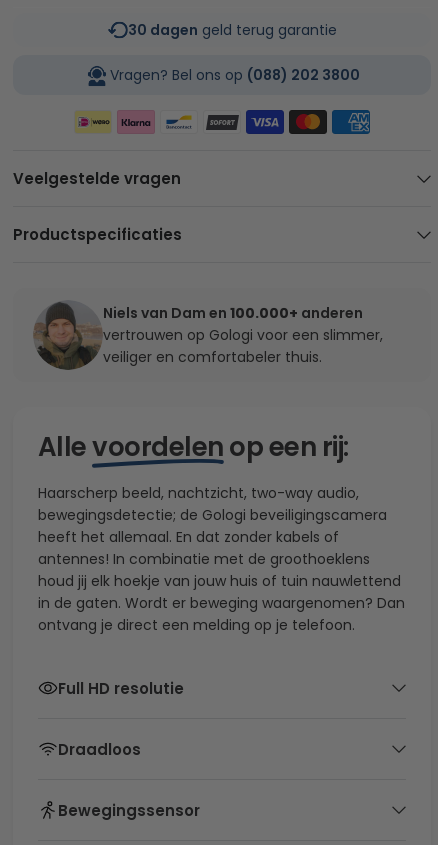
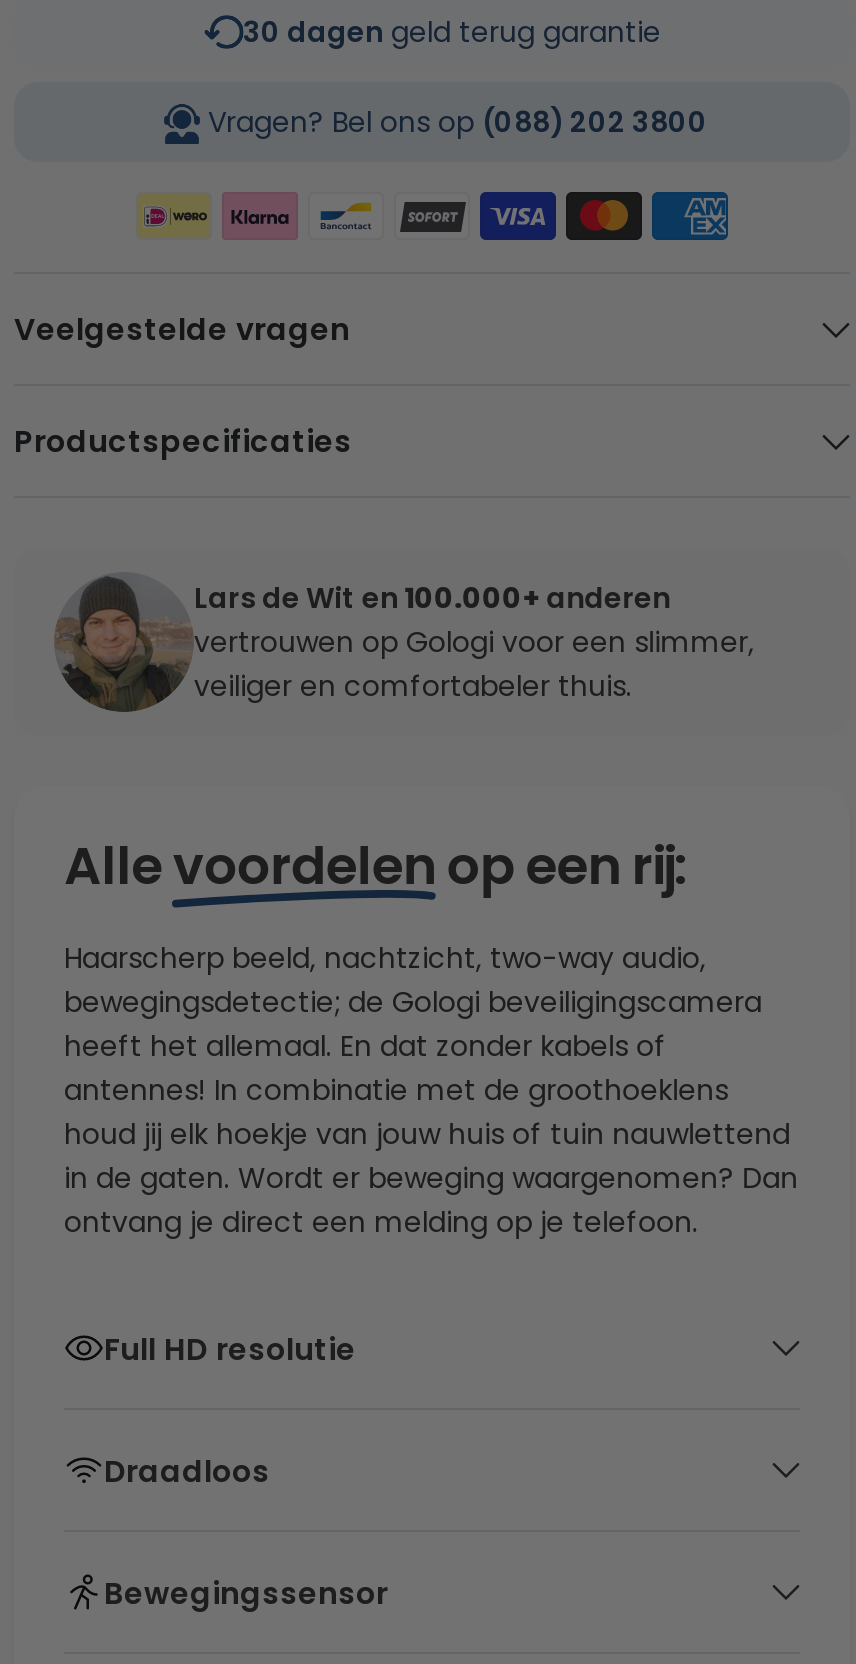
- Niels van Dam en 100.000+ anderen
+ Lars de Wit en 100.000+ anderen
